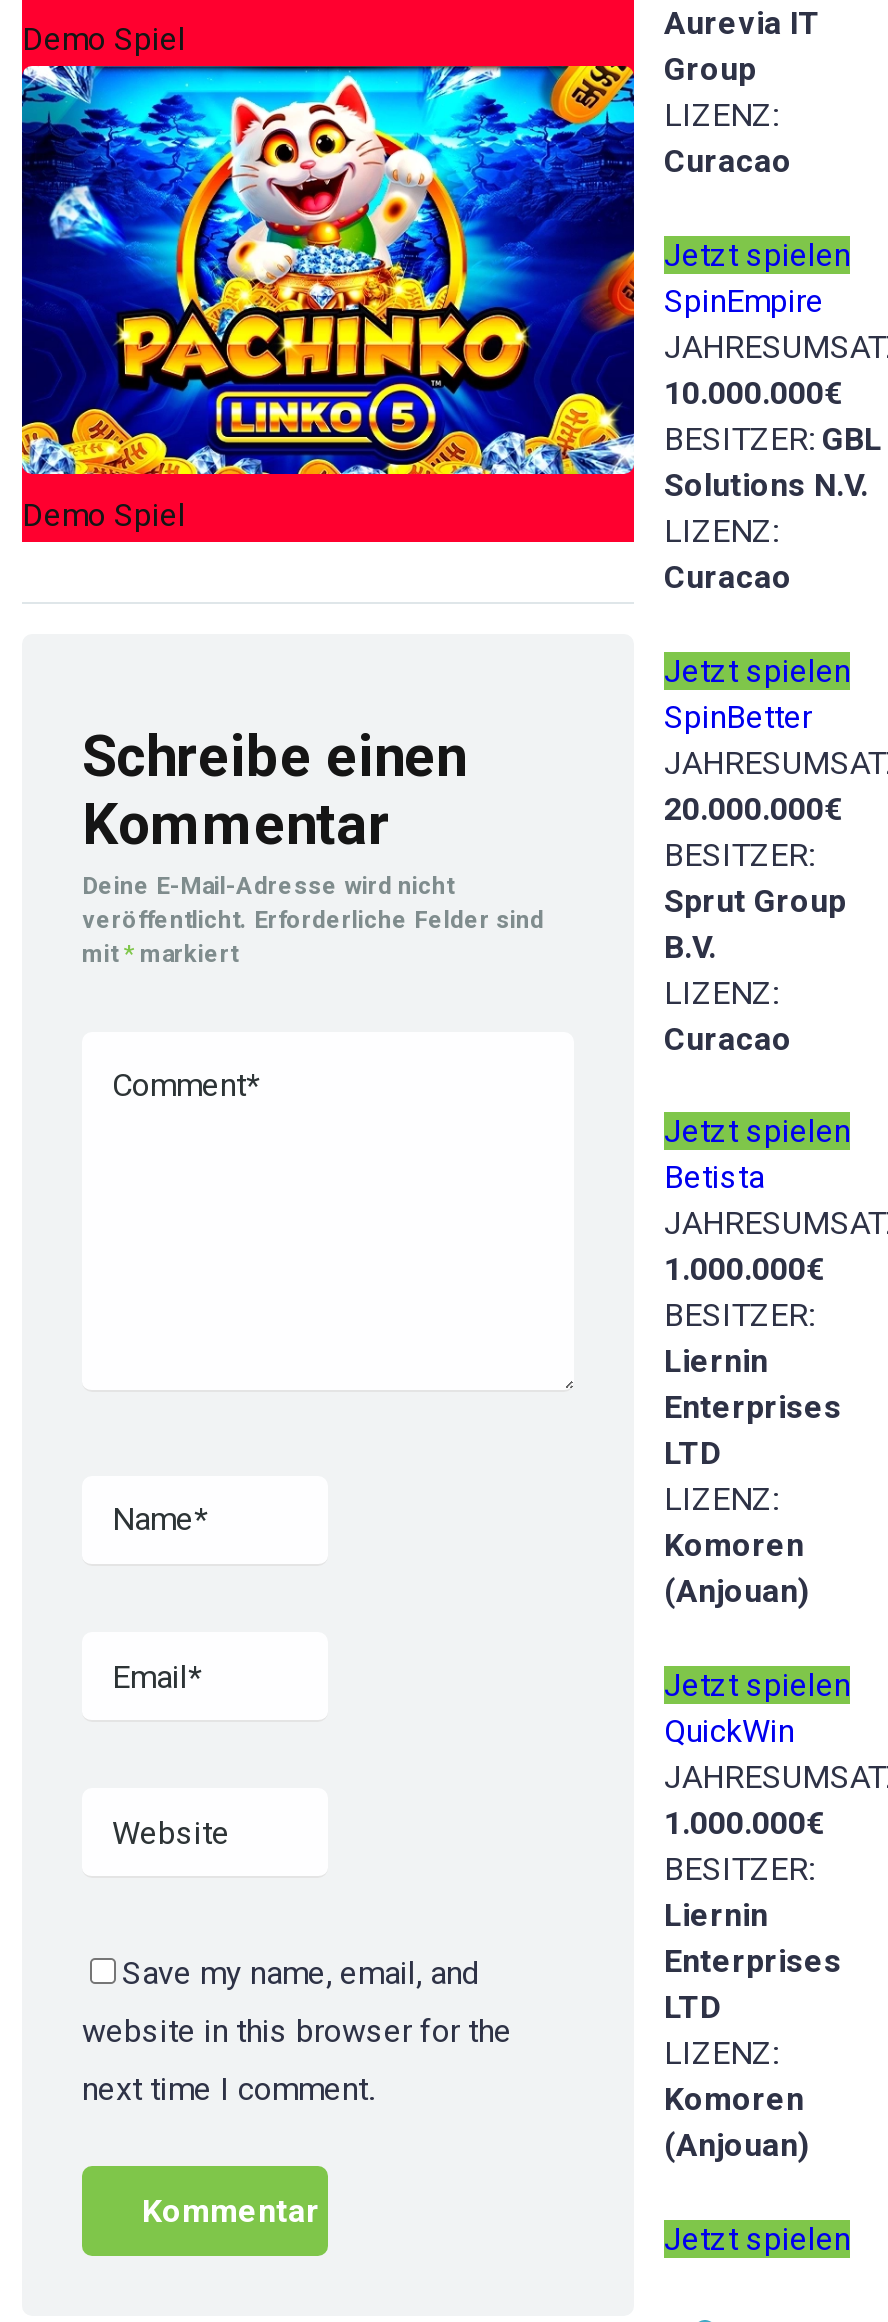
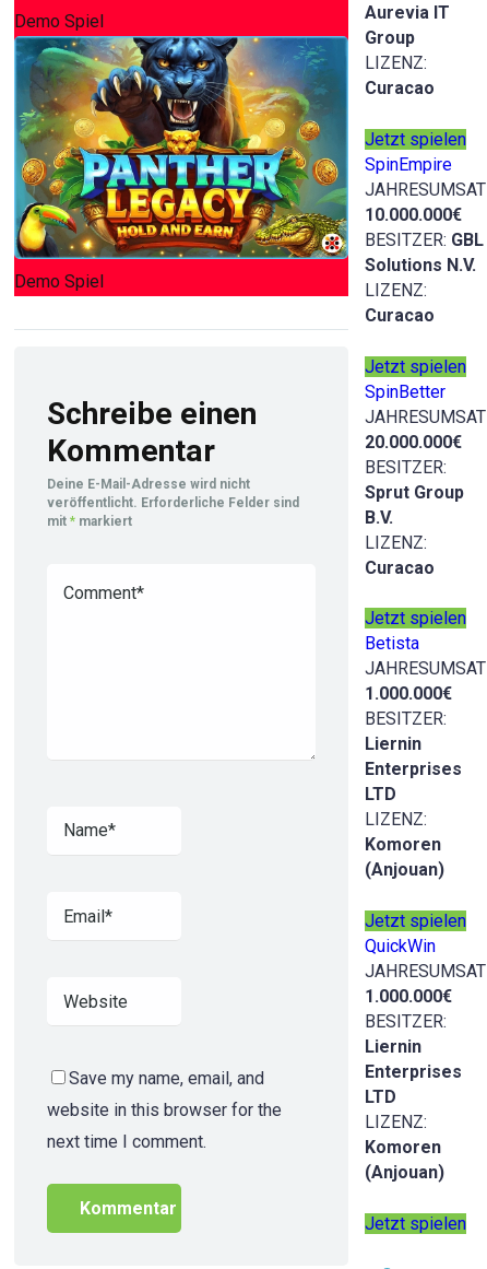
- [image]
+ [image]
